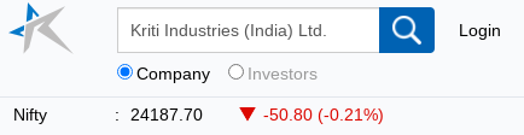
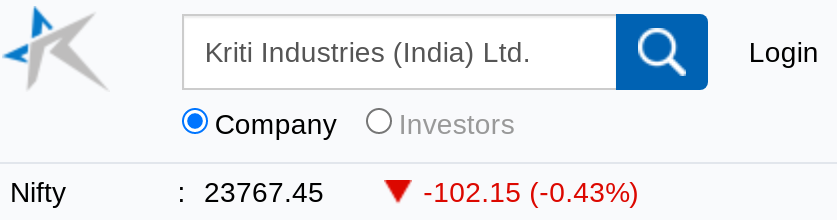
- 24187.70
+ 23767.45

- -50.80 (-0.21%)
+ -102.15 (-0.43%)
